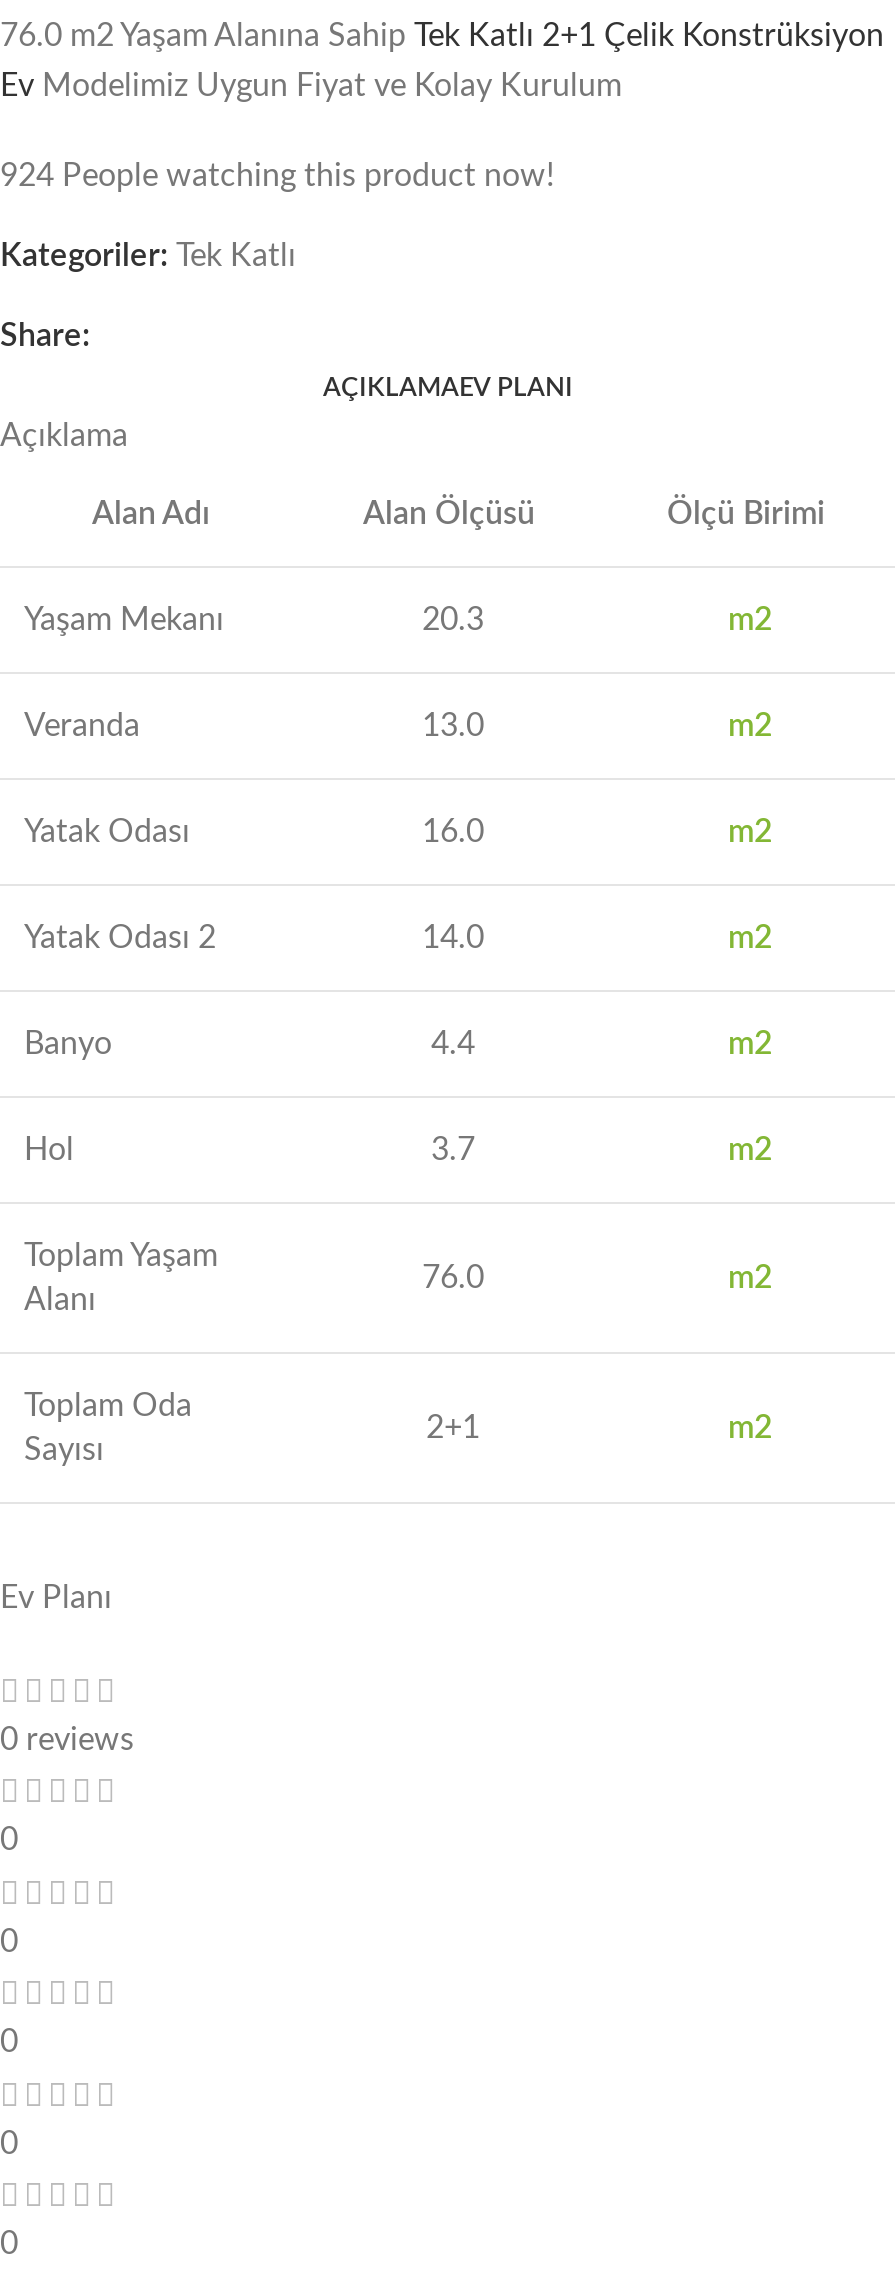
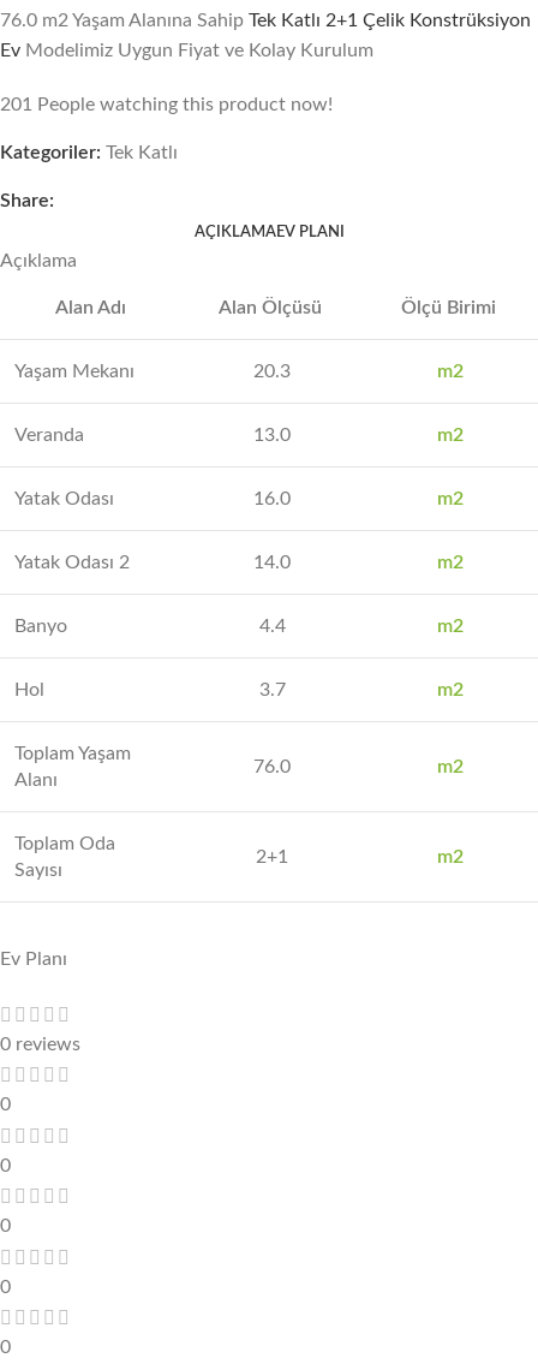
- 924 People watching this product now!
+ 201 People watching this product now!
